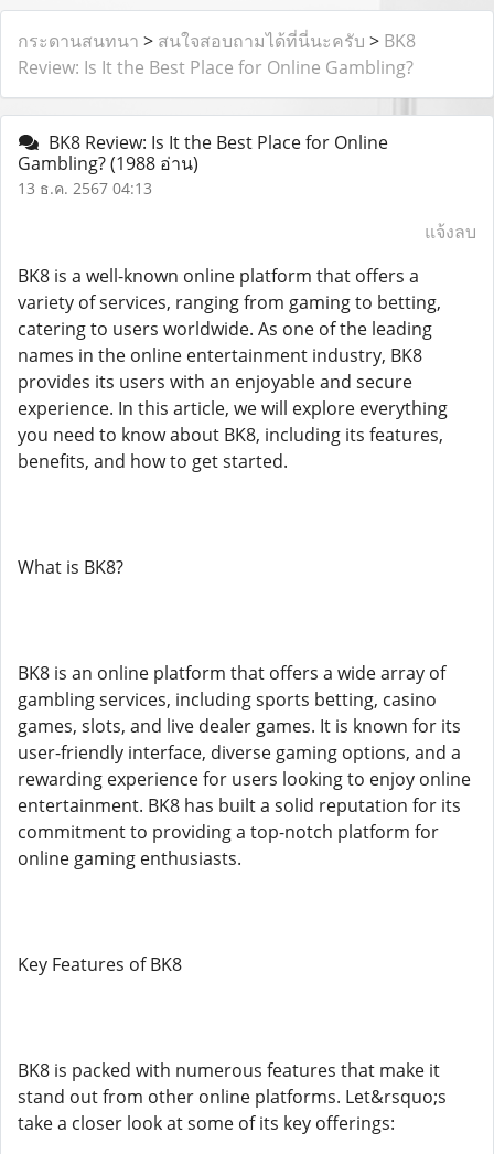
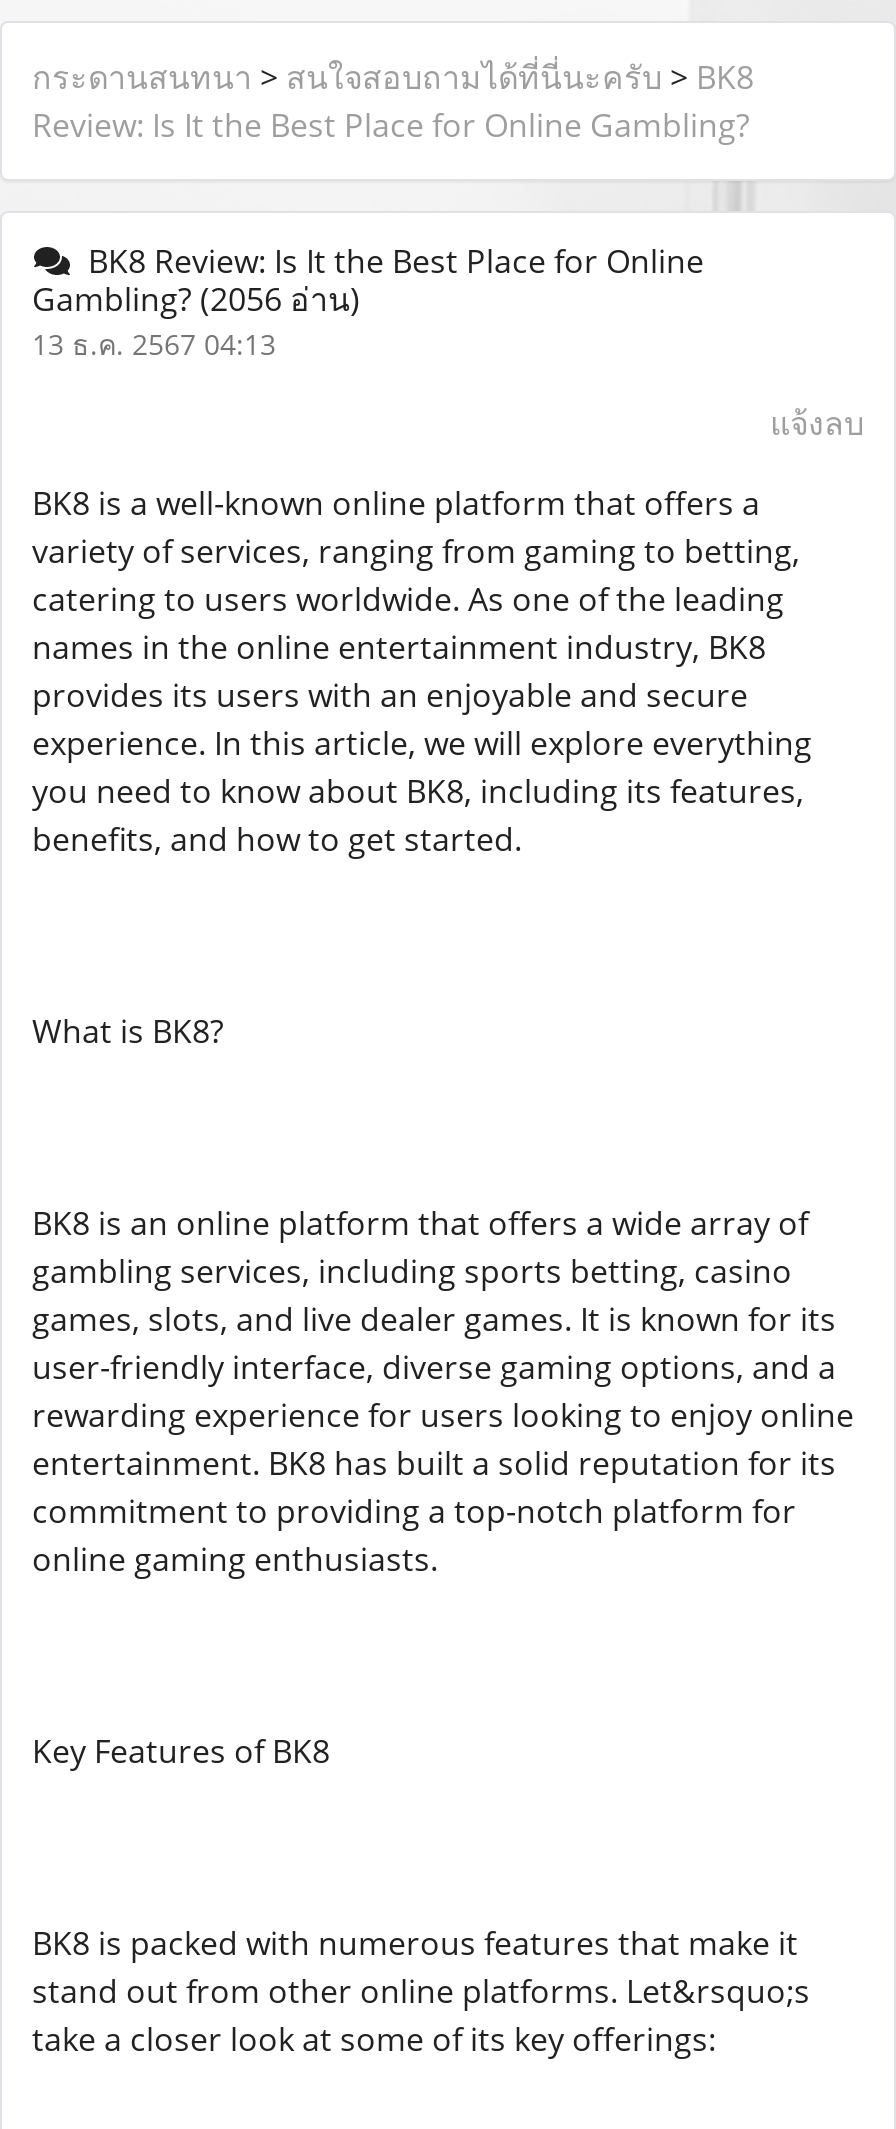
- Gambling? (1988 อ่าน)
+ Gambling? (2056 อ่าน)
